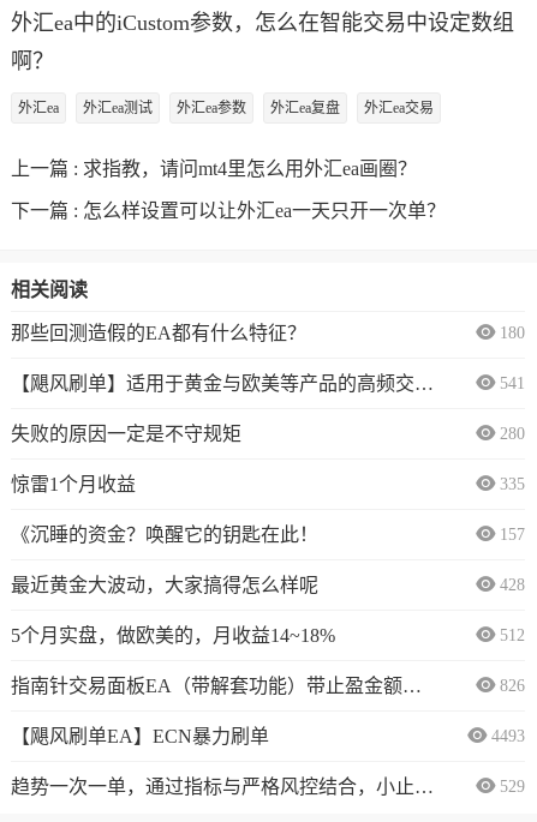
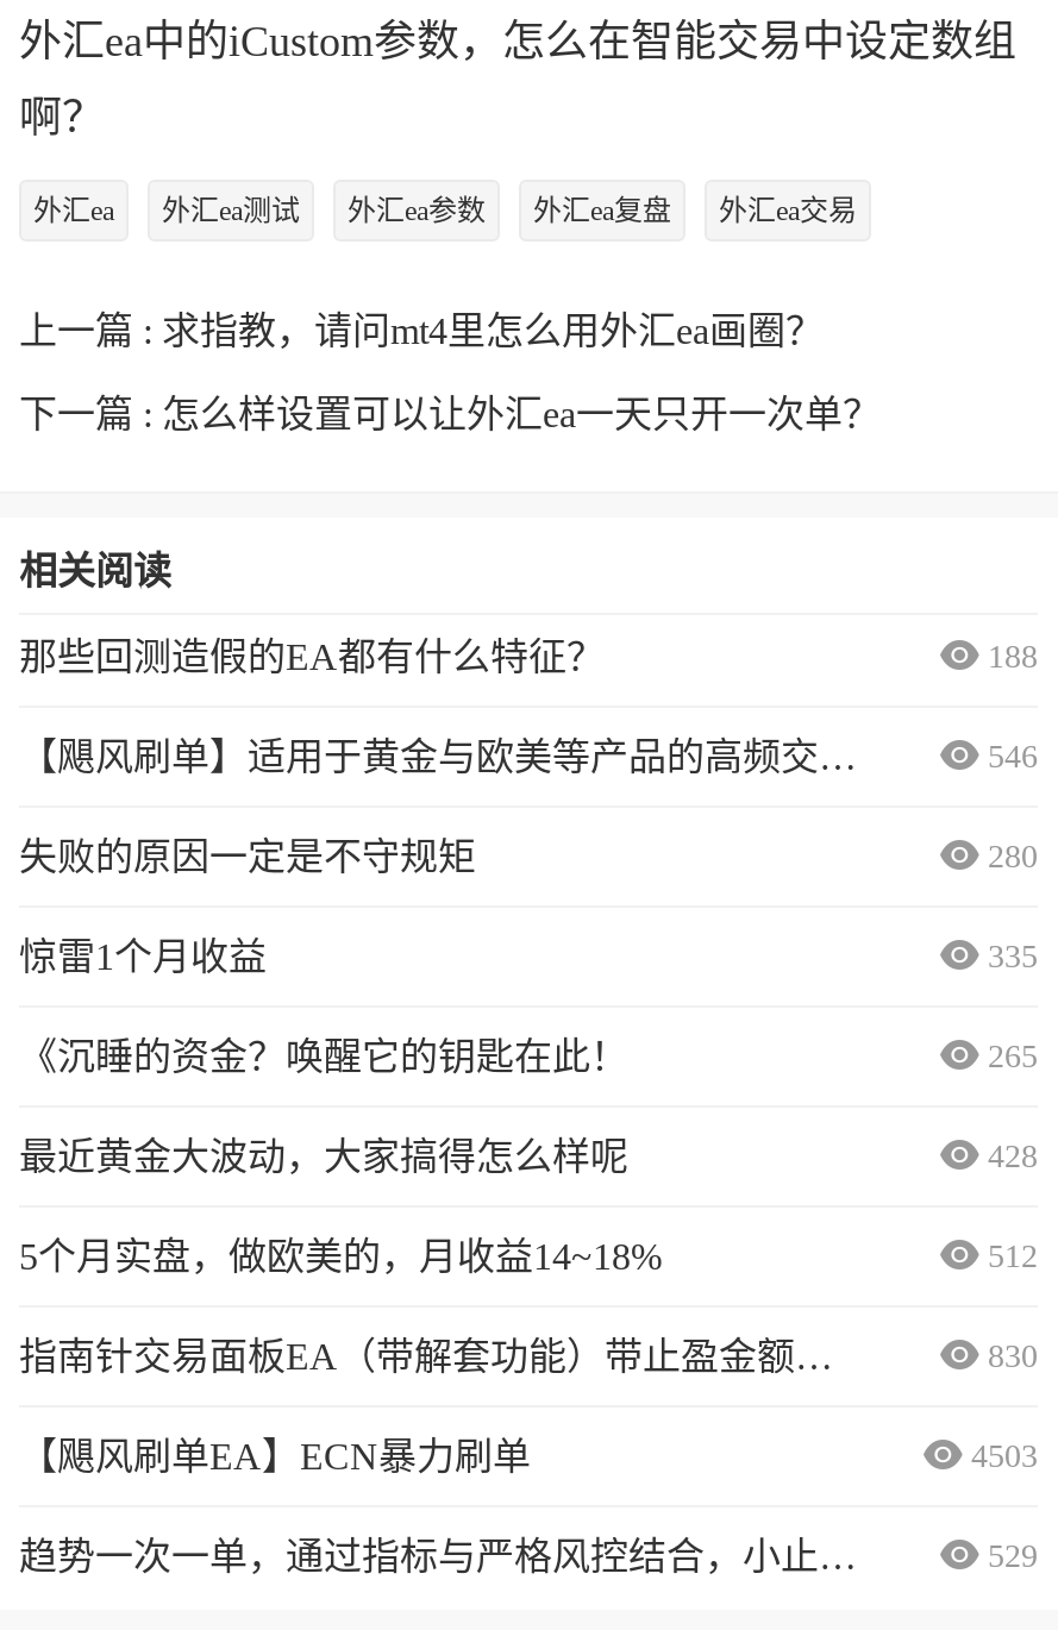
- 180
+ 188

- 541
+ 546

- 157
+ 265

- 826
+ 830

- 4493
+ 4503
